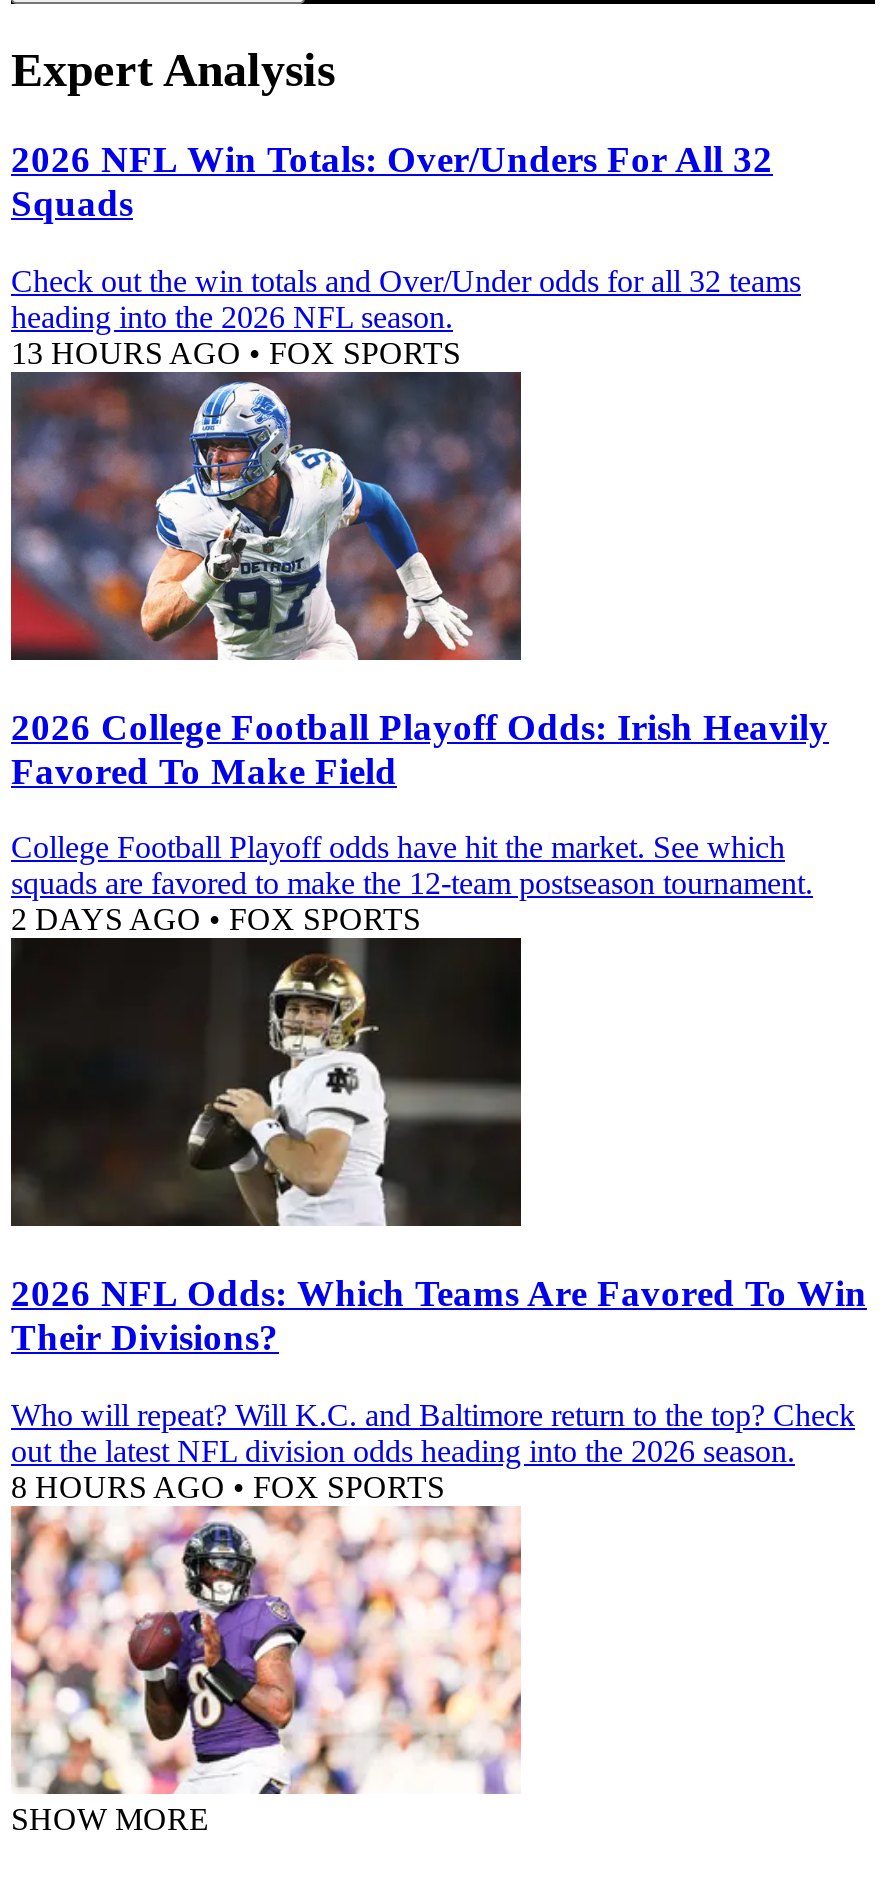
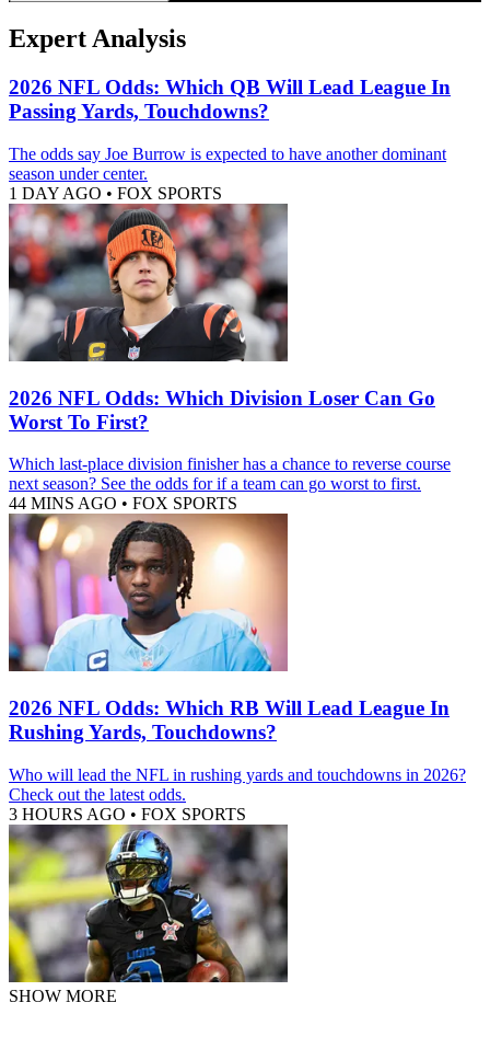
- 2026 NFL Win Totals: Over/Unders For All 32
- Squads
+ 2026 NFL Odds: Which QB Will Lead League In
+ Passing Yards, Touchdowns?

- Check out the win totals and Over/Under odds for all 32 teams
- heading into the 2026 NFL season.
- 13 HOURS AGO • FOX SPORTS
+ The odds say Joe Burrow is expected to have another dominant
+ season under center.
+ 1 DAY AGO • FOX SPORTS

- [image]
- 2026 College Football Playoff Odds: Irish Heavily
- Favored To Make Field
+ [image]
+ 2026 NFL Odds: Which Division Loser Can Go
+ Worst To First?

- [image]
- College Football Playoff odds have hit the market. See which
- squads are favored to make the 12-team postseason tournament.
- 2 DAYS AGO • FOX SPORTS
+ [image]
+ Which last-place division finisher has a chance to reverse course
+ next season? See the odds for if a team can go worst to first.
+ 44 MINS AGO • FOX SPORTS

- 2026 NFL Odds: Which Teams Are Favored To Win
- Their Divisions?
+ 2026 NFL Odds: Which RB Will Lead League In
+ Rushing Yards, Touchdowns?

- Who will repeat? Will K.C. and Baltimore return to the top? Check
- out the latest NFL division odds heading into the 2026 season.
- 8 HOURS AGO • FOX SPORTS
+ Who will lead the NFL in rushing yards and touchdowns in 2026?
+ Check out the latest odds.
+ 3 HOURS AGO • FOX SPORTS

- [image]
+ [image]
